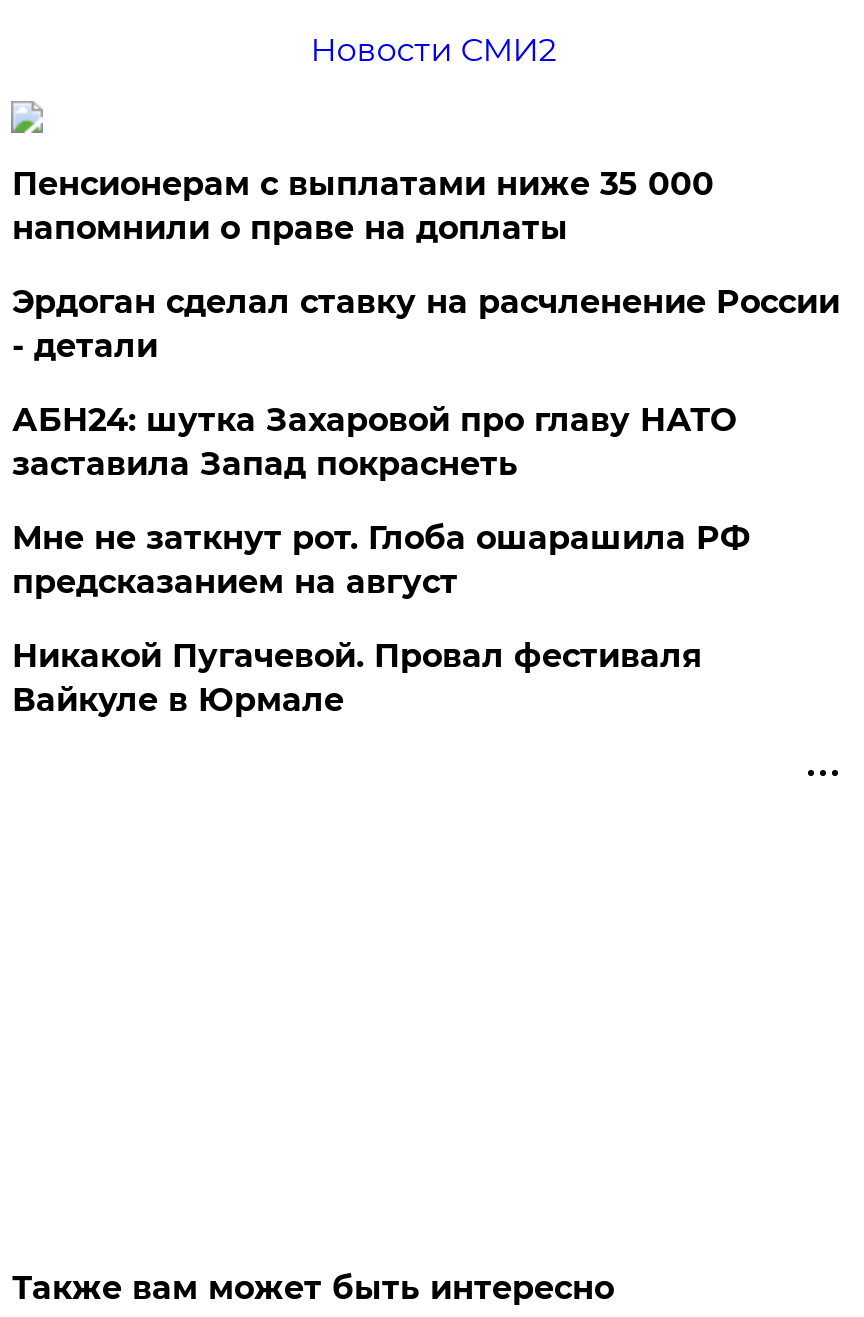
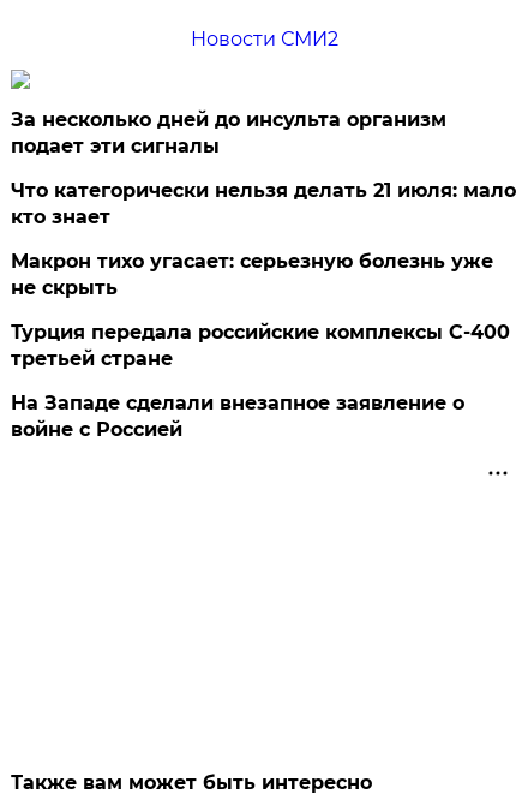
- Пенсионерам с выплатами ниже 35 000
- напомнили о праве на доплаты
+ За несколько дней до инсульта организм
+ подает эти сигналы

- Эрдоган сделал ставку на расчленение России
- - детали
+ Что категорически нельзя делать 21 июля: мало
+ кто знает

- АБН24: шутка Захаровой про главу НАТО
- заставила Запад покраснеть
+ Макрон тихо угасает: серьезную болезнь уже
+ не скрыть

- Мне не заткнут рот. Глоба ошарашила РФ
- предсказанием на август
+ Турция передала российские комплексы С-400
+ третьей стране

- Никакой Пугачевой. Провал фестиваля
- Вайкуле в Юрмале
+ На Западе сделали внезапное заявление о
+ войне с Россией
